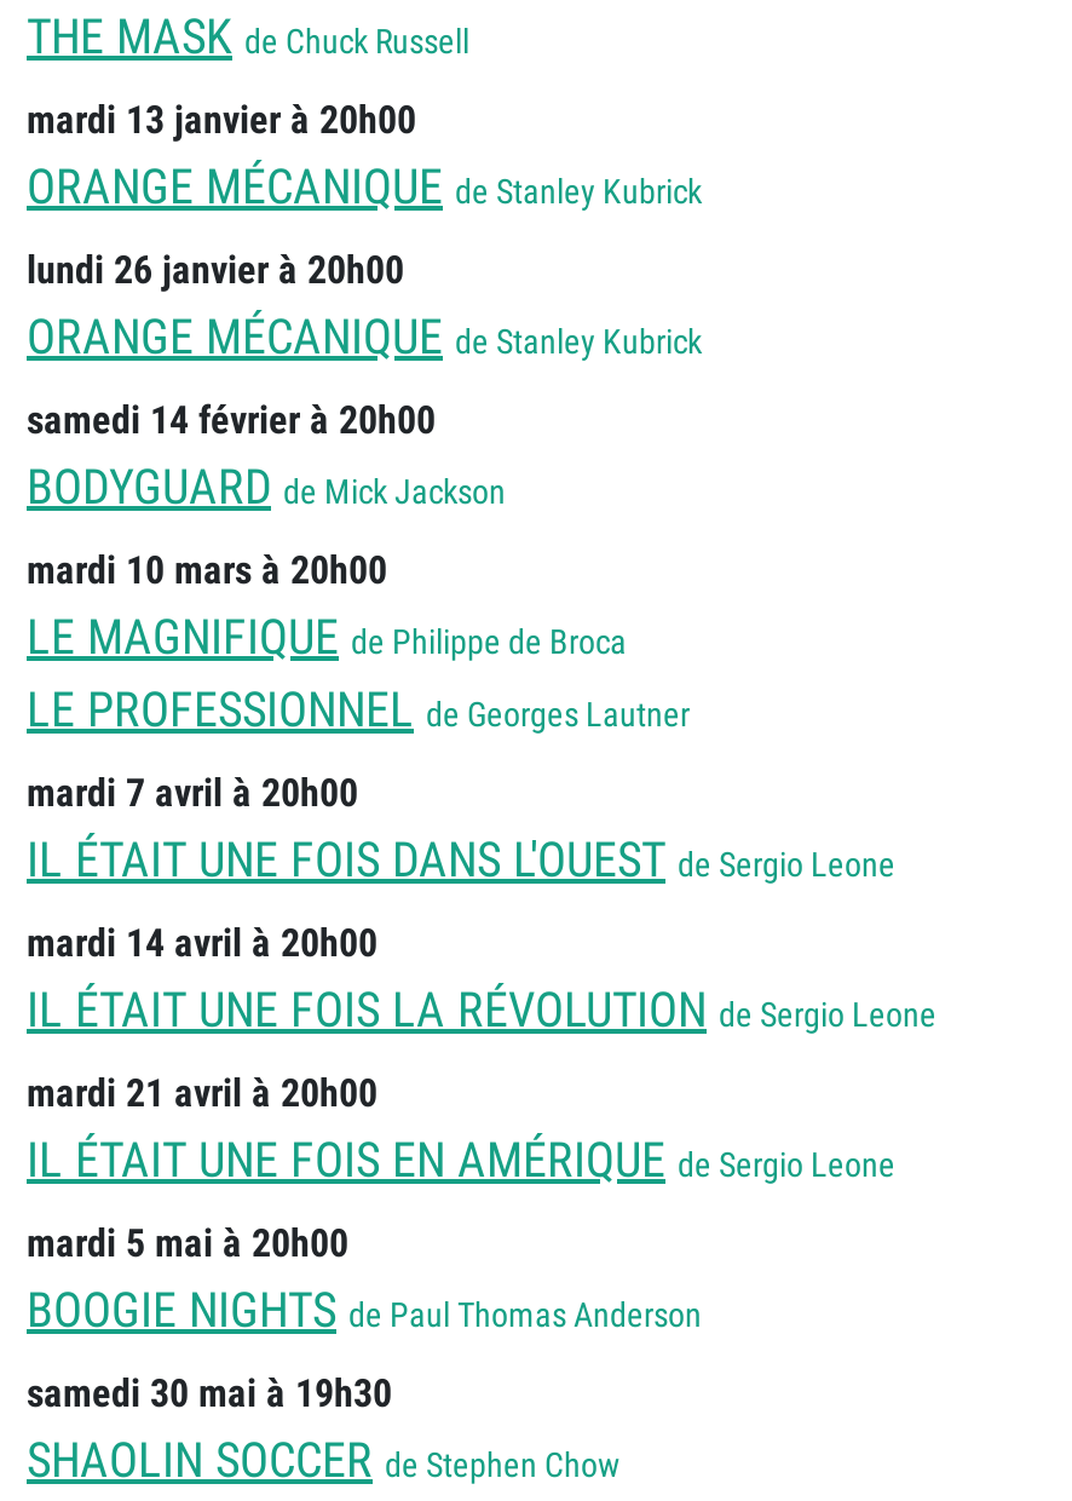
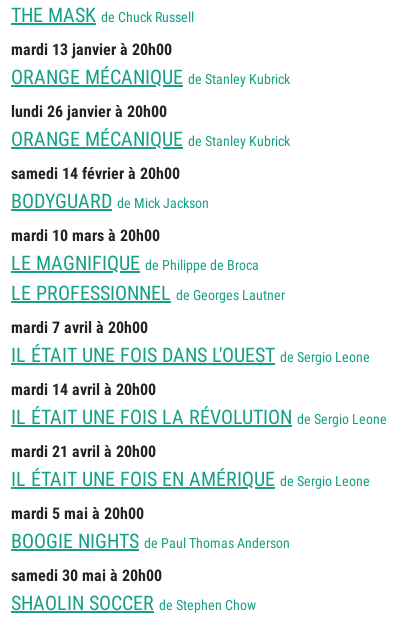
- samedi 30 mai à 19h30
+ samedi 30 mai à 20h00
